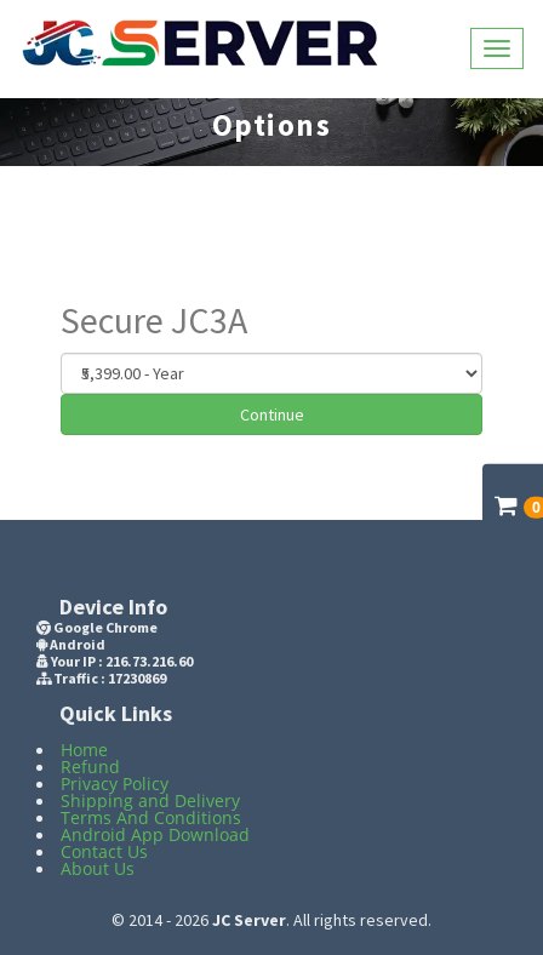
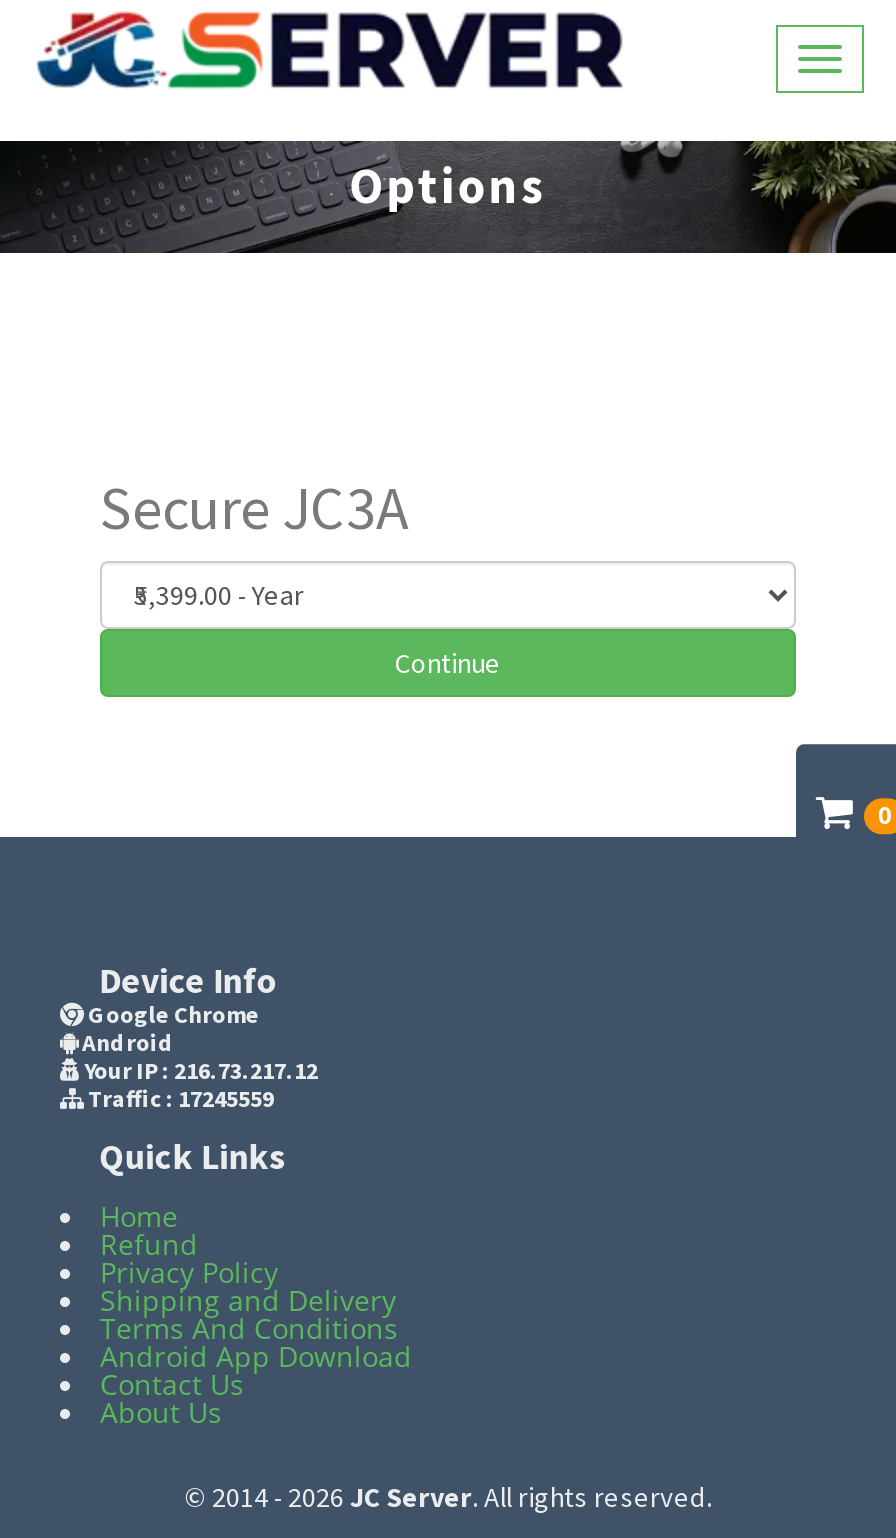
- Your IP : 216.73.216.60
+ Your IP : 216.73.217.12

- Traffic : 17230869
+ Traffic : 17245559
